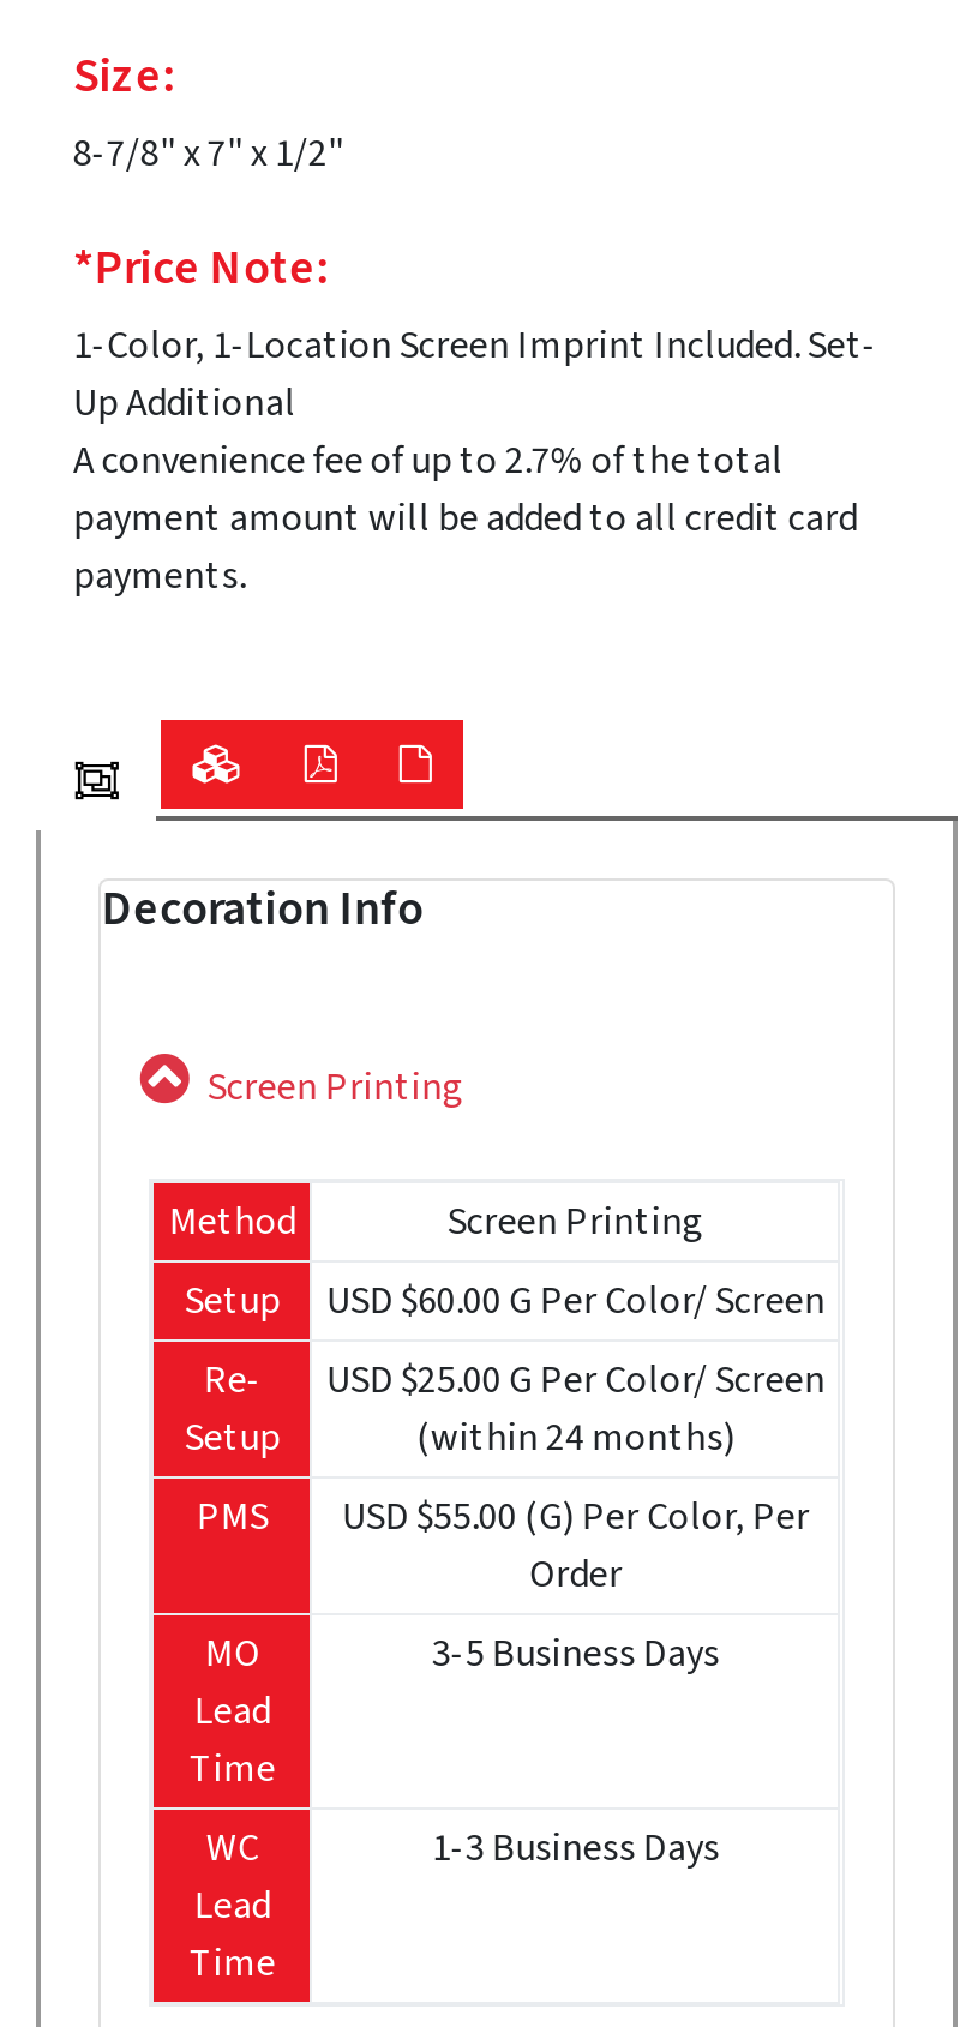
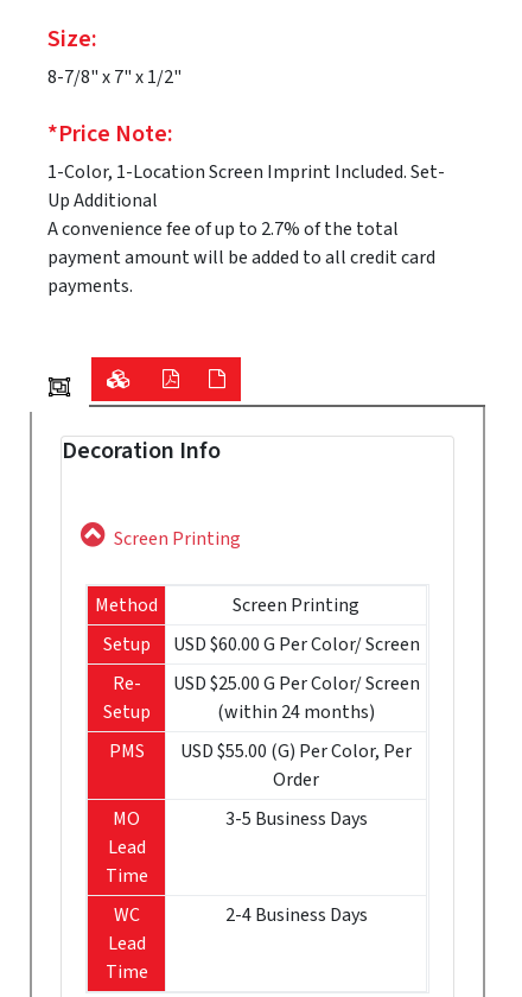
- 1-3 Business Days
+ 2-4 Business Days
